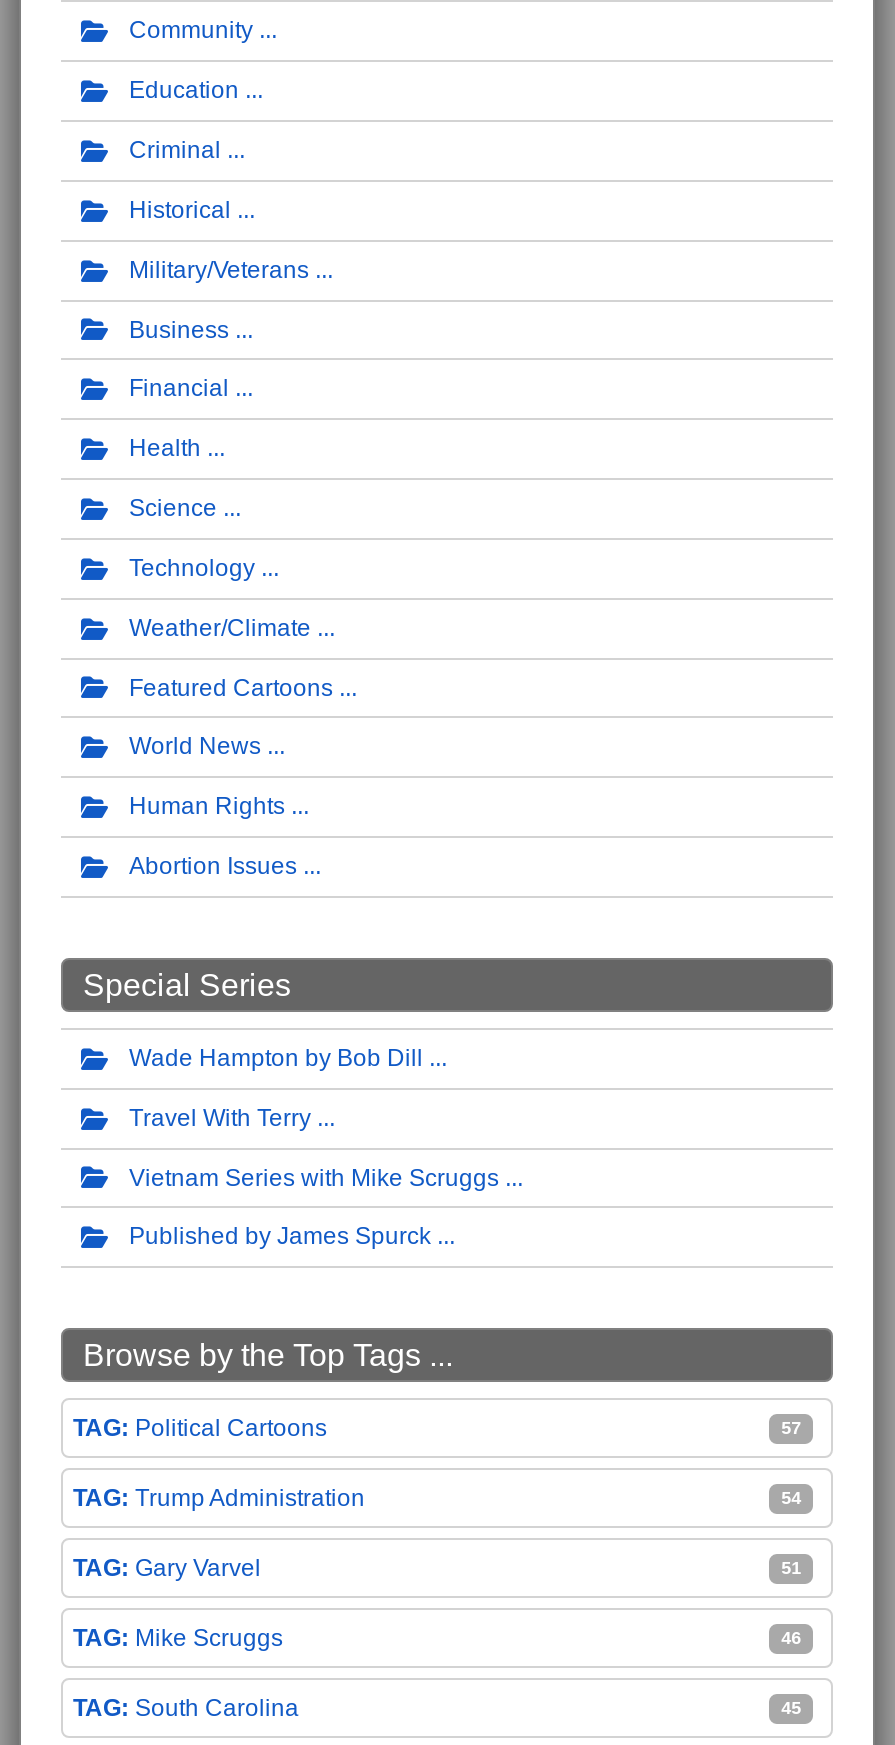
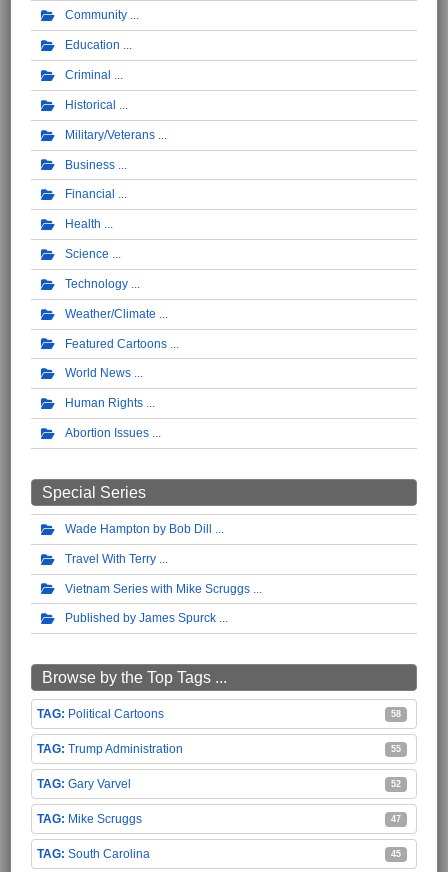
- 57
+ 58

- 54
+ 55

- 51
+ 52

- 46
+ 47
